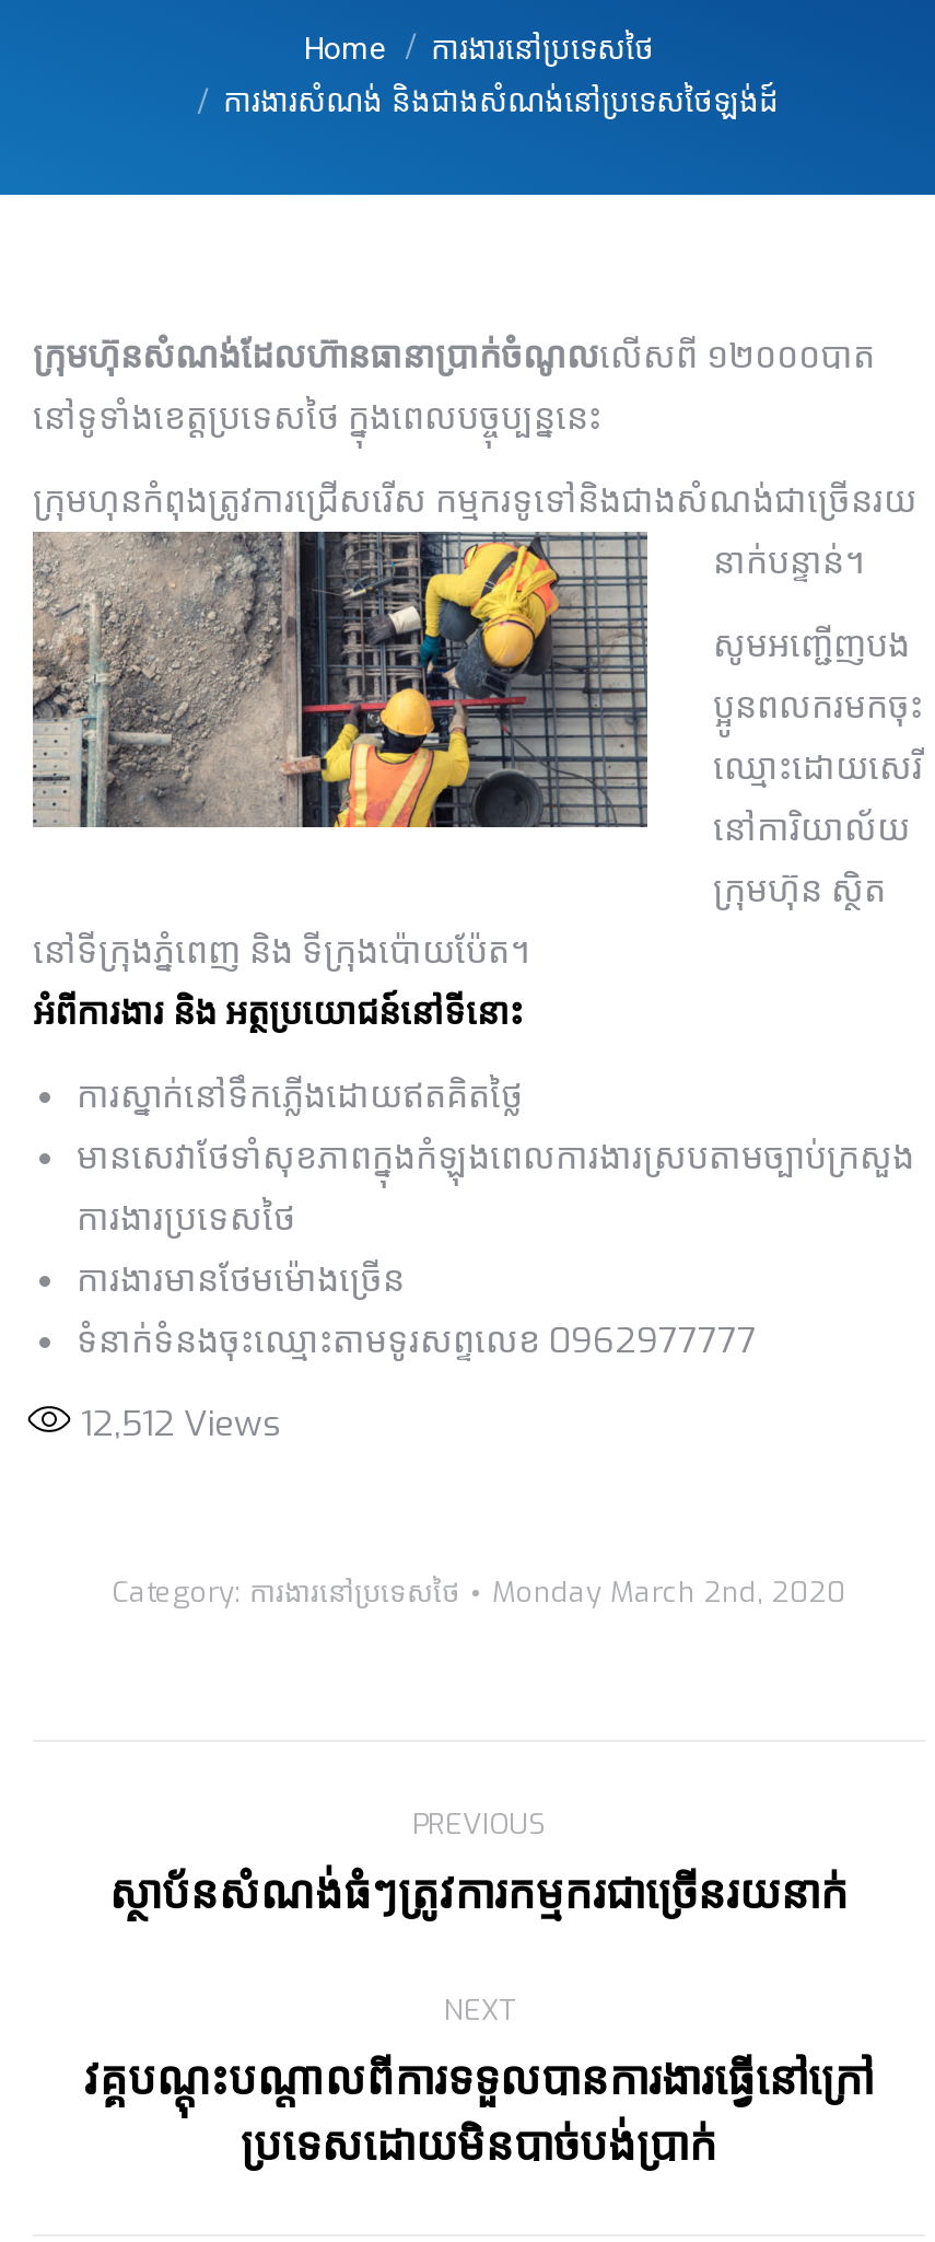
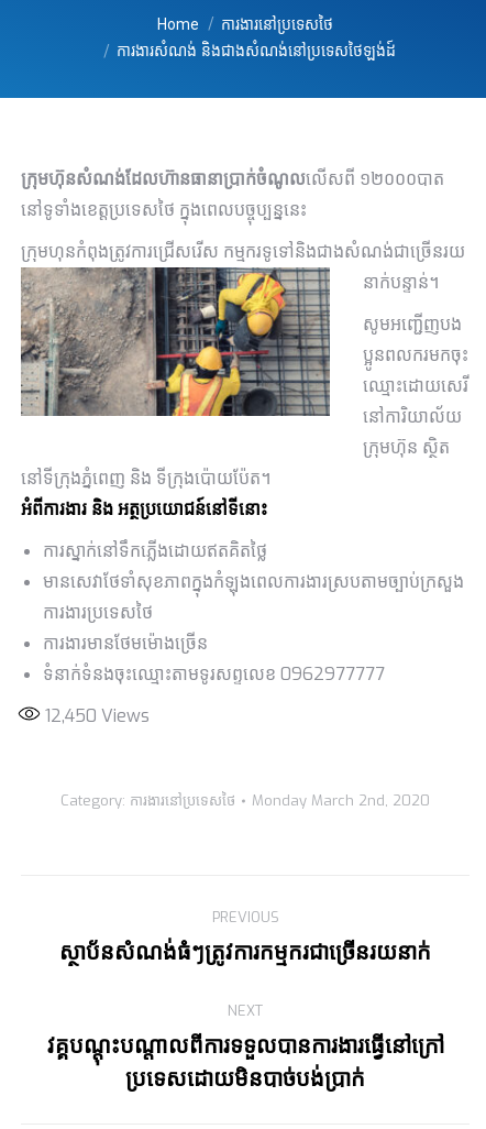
- 12,512 Views
+ 12,450 Views
